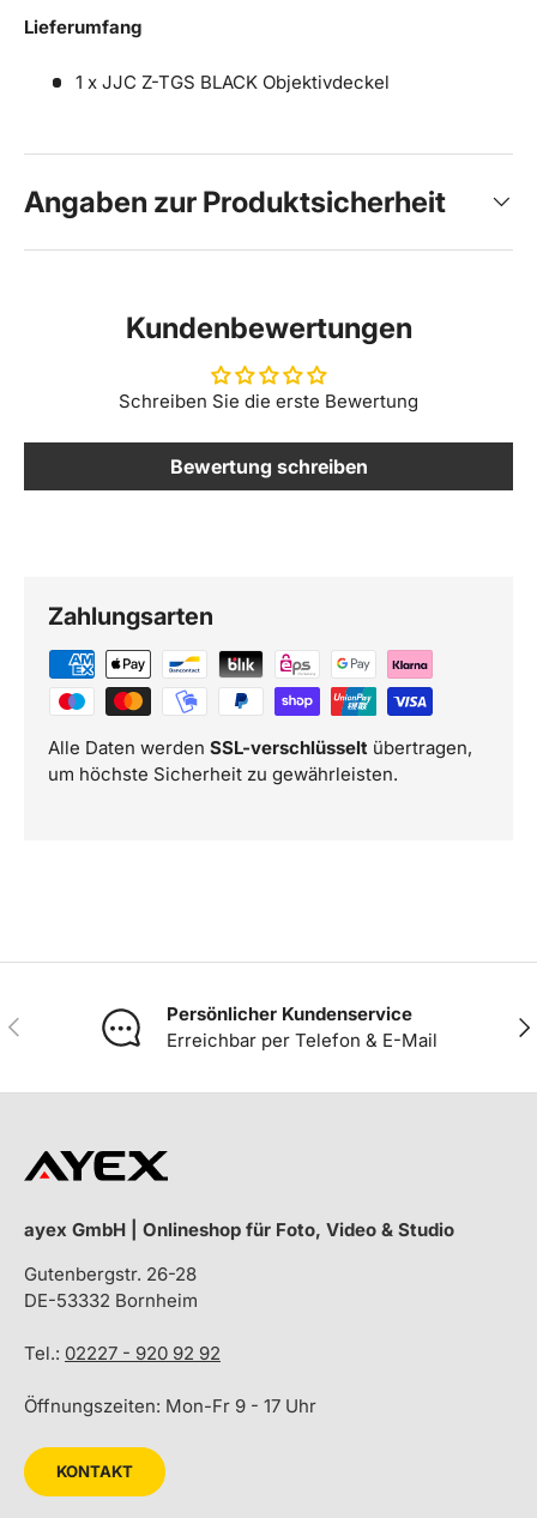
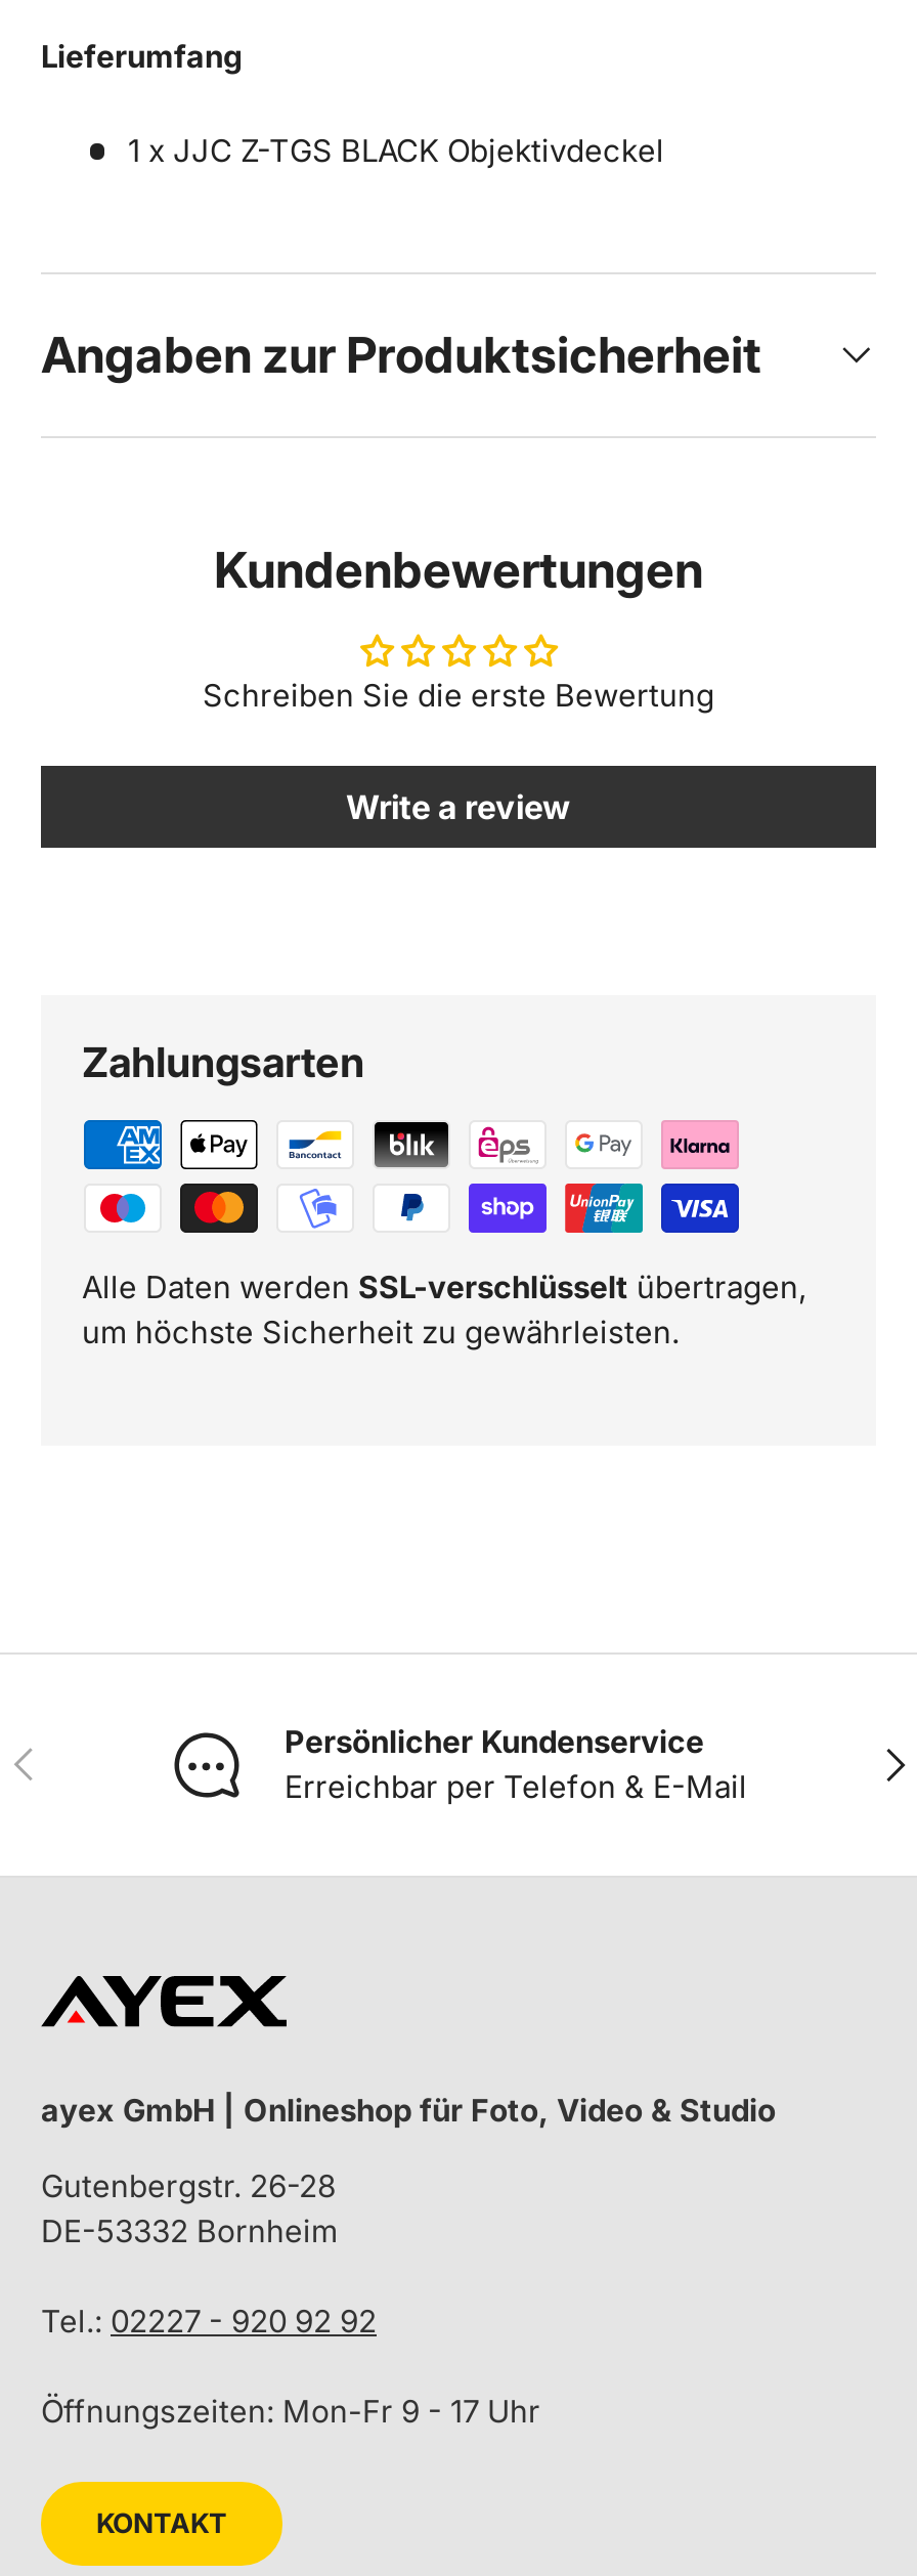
- Bewertung schreiben
+ Write a review
